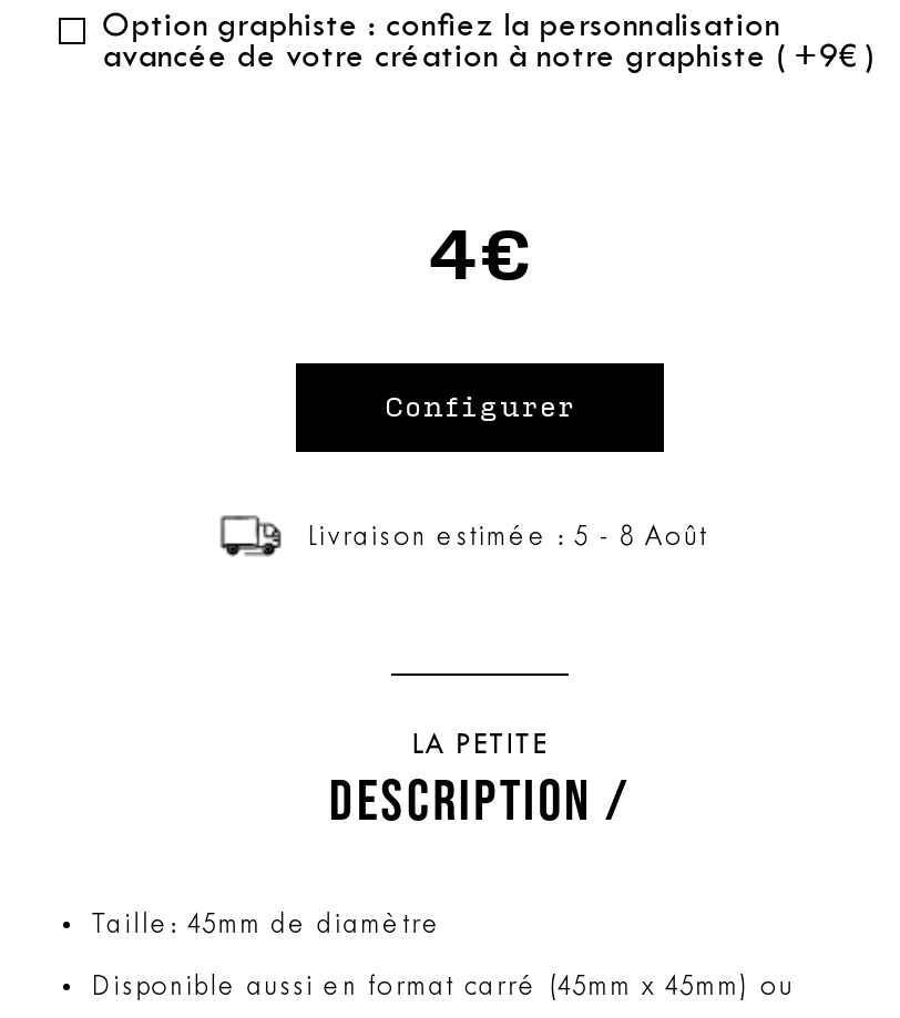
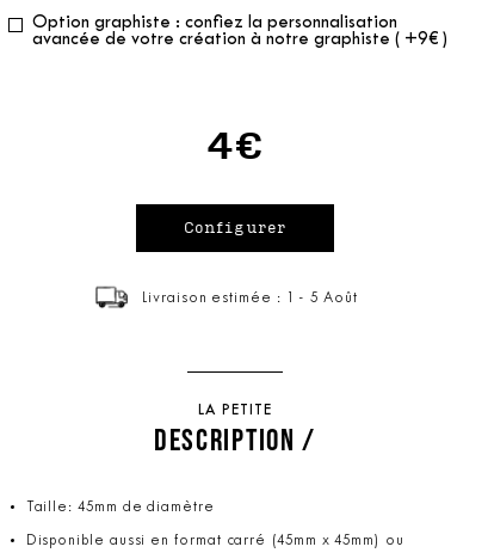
- Livraison estimée : 5 - 8 Août
+ Livraison estimée : 1 - 5 Août
